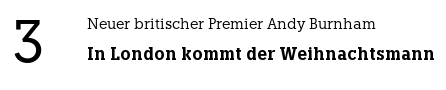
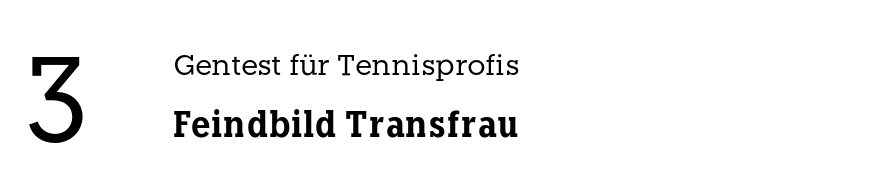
- Neuer britischer Premier Andy Burnham
+ Gentest für Tennisprofis

- In London kommt der Weihnachtsmann
+ Feindbild Transfrau
